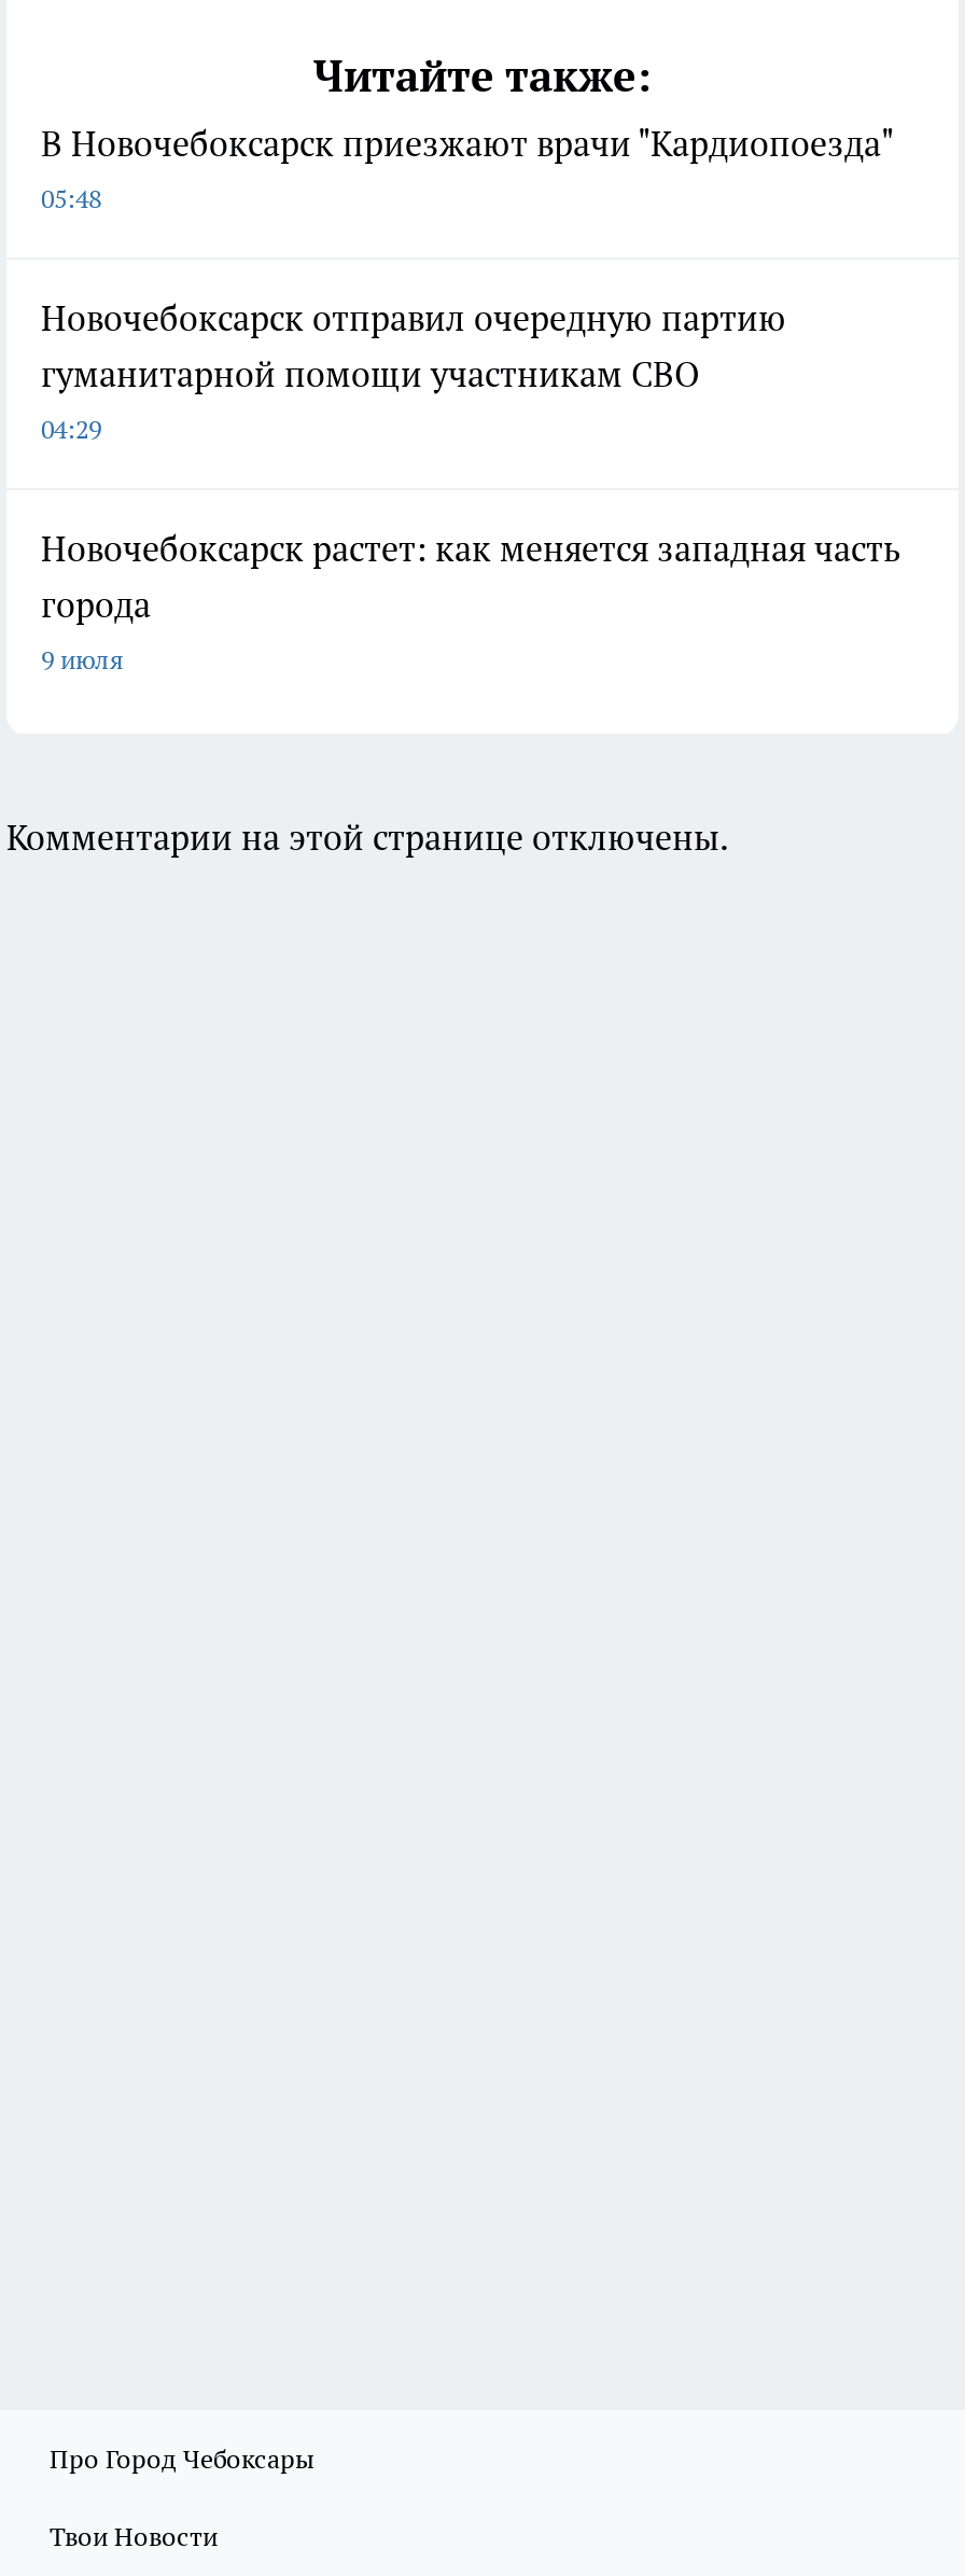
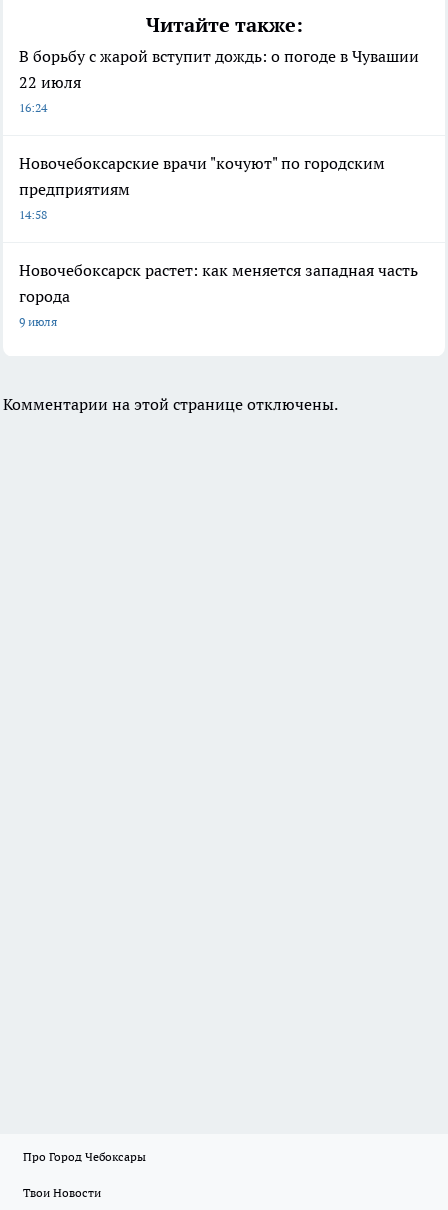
- В Новочебоксарск приезжают врачи "Кардиопоезда"
- 05:48
+ В борьбу с жарой вступит дождь: о погоде в Чувашии
+ 22 июля
+ 16:24

- Новочебоксарск отправил очередную партию
- гуманитарной помощи участникам СВО
- 04:29
+ Новочебоксарские врачи "кочуют" по городским
+ предприятиям
+ 14:58
